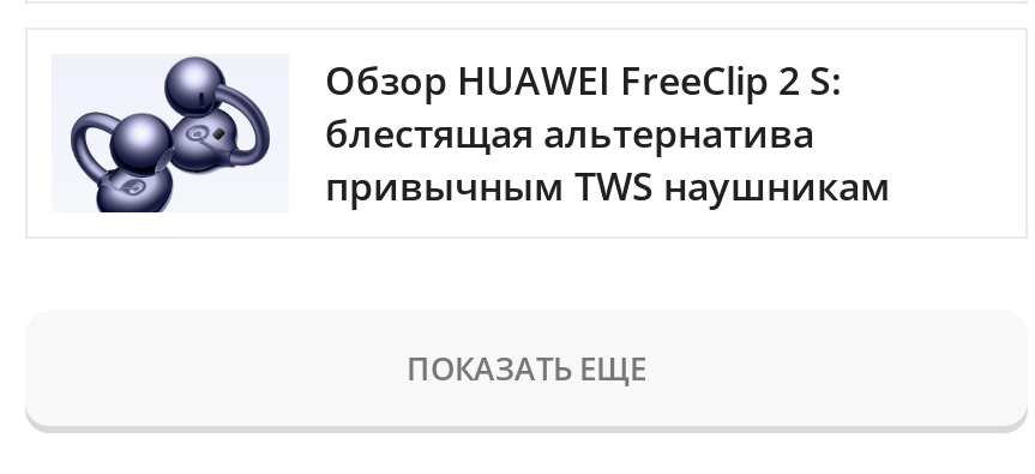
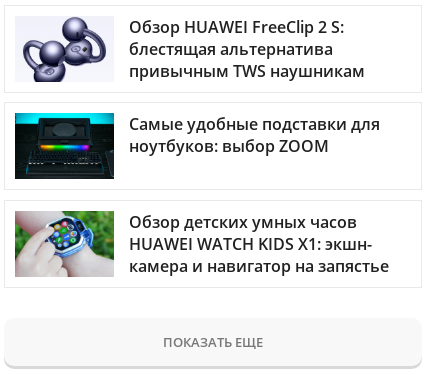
+ [image]
+ Самые удобные подставки для
+ ноутбуков: выбор ZOOM
+ Обзор детских умных часов
+ HUAWEI WATCH KIDS X1: экшн-
+ камера и навигатор на запястье

+ [image]
